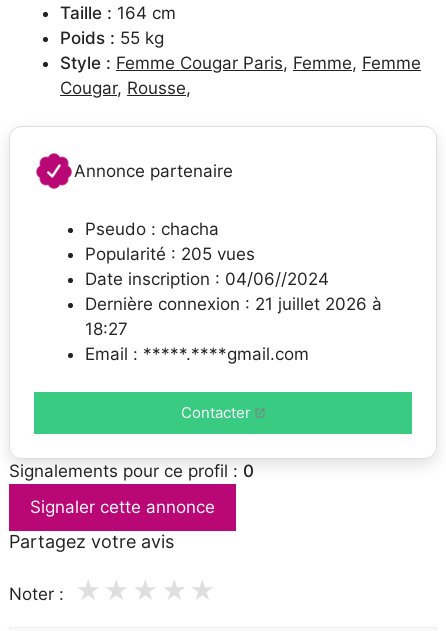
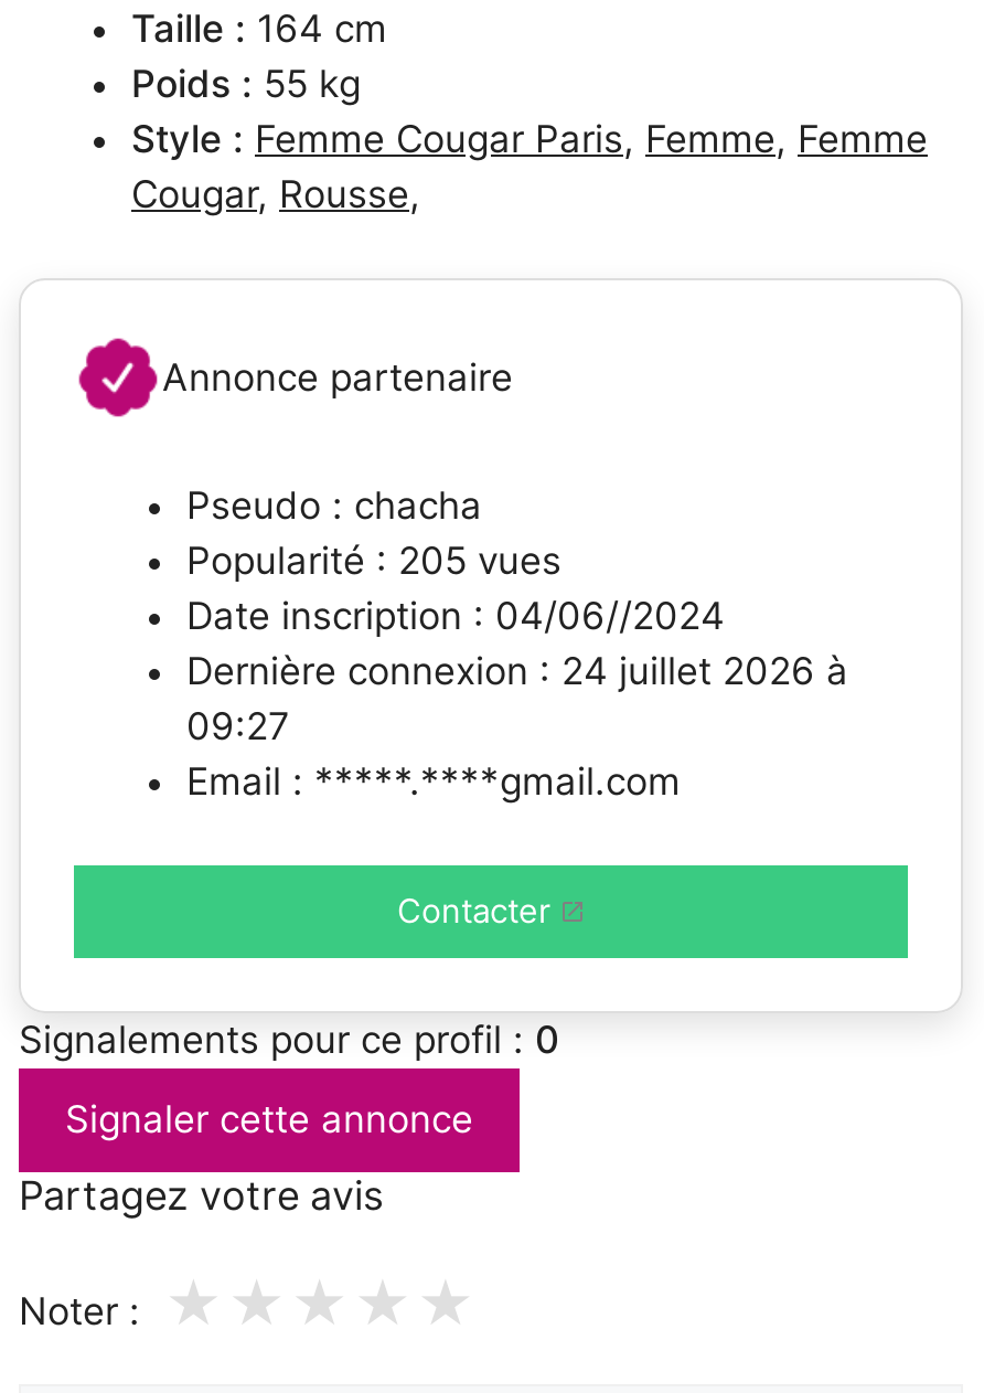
- Dernière connexion : 21 juillet 2026 à
+ Dernière connexion : 24 juillet 2026 à

- 18:27
+ 09:27
